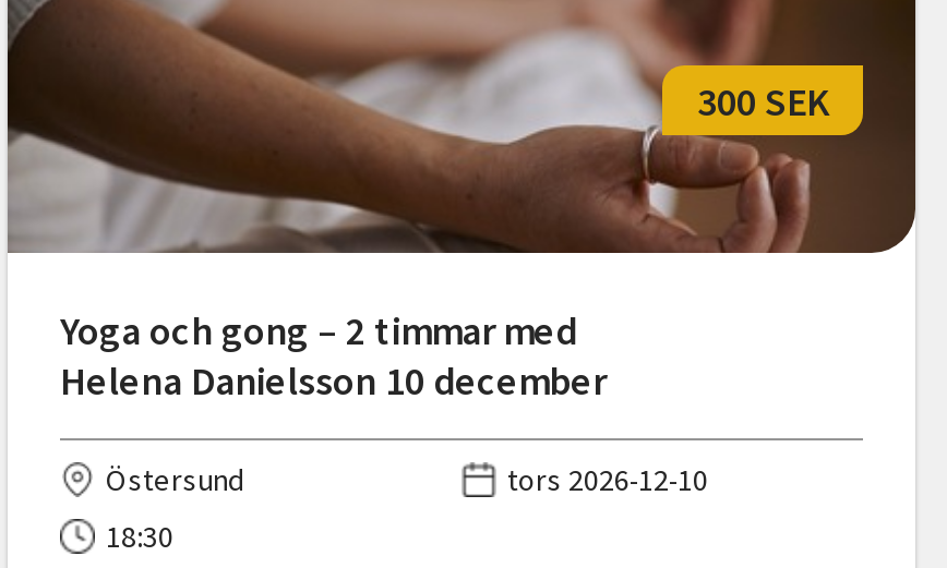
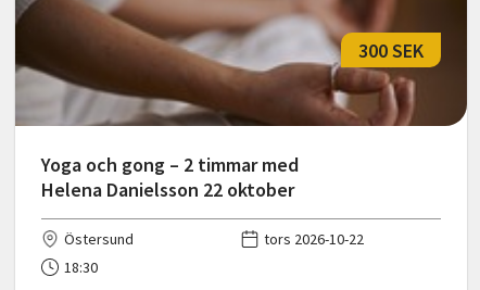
- Helena Danielsson 10 december
+ Helena Danielsson 22 oktober

- tors 2026-12-10
+ tors 2026-10-22
